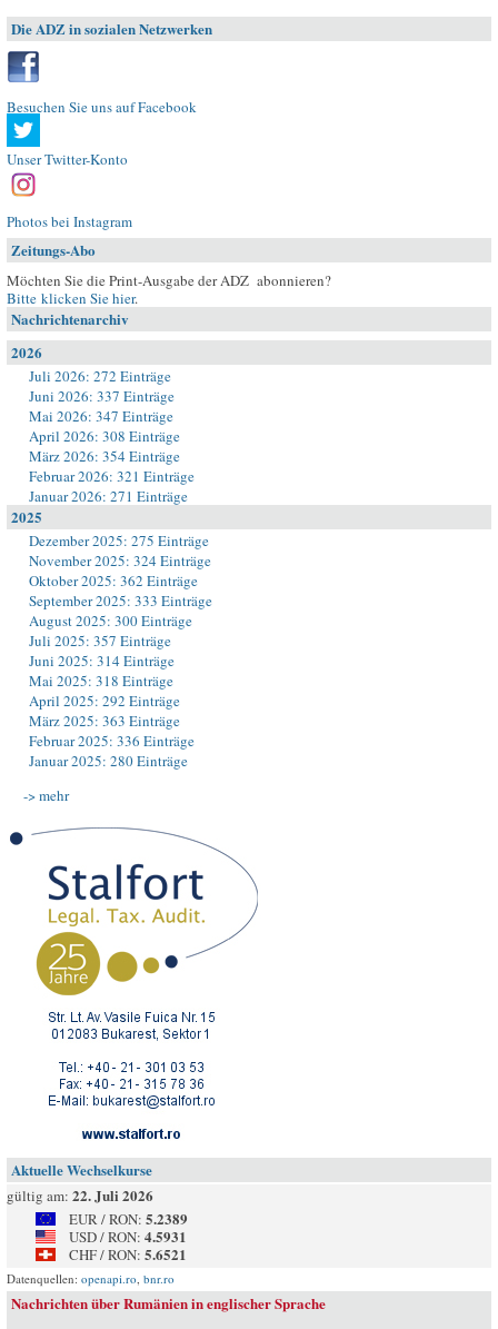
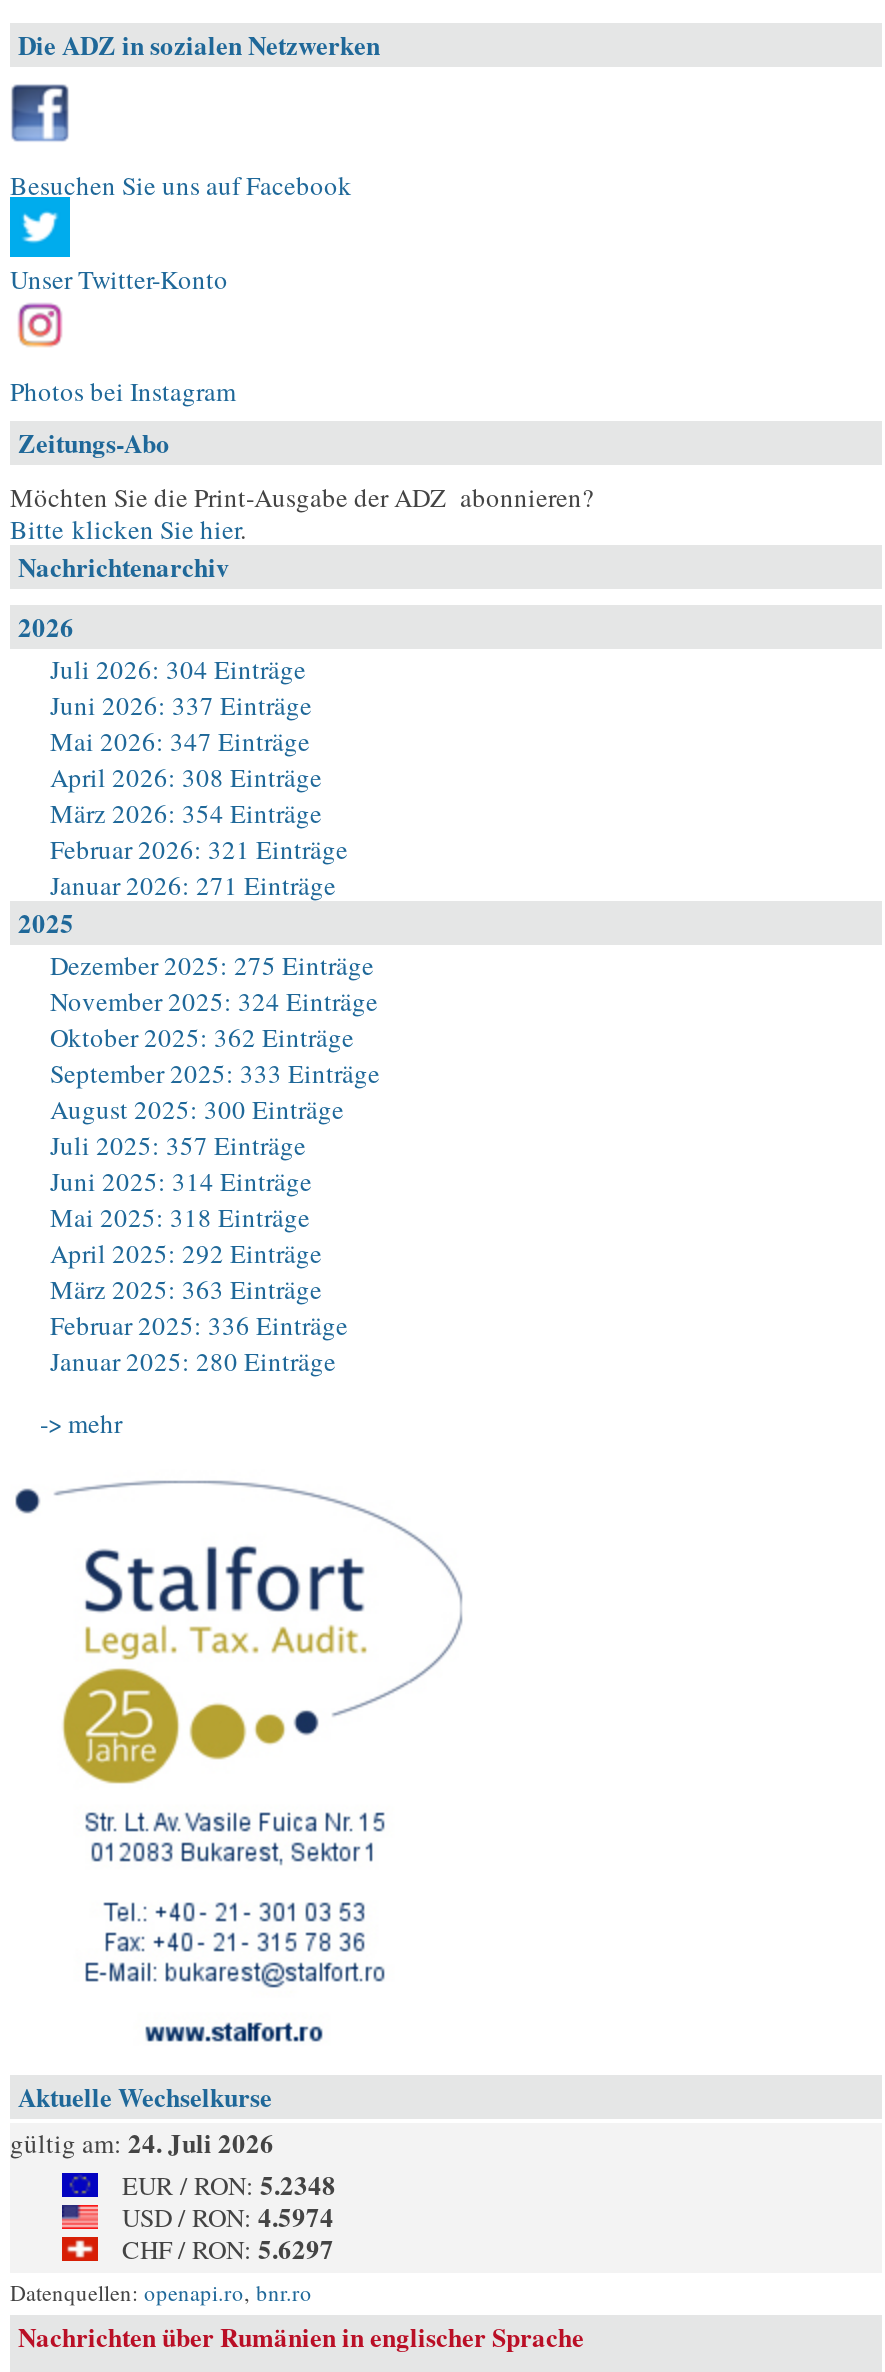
- Juli 2026: 272 Einträge
+ Juli 2026: 304 Einträge

- gültig am: 22. Juli 2026
+ gültig am: 24. Juli 2026

- EUR / RON: 5.2389
+ EUR / RON: 5.2348

- USD / RON: 4.5931
+ USD / RON: 4.5974

- CHF / RON: 5.6521
+ CHF / RON: 5.6297
